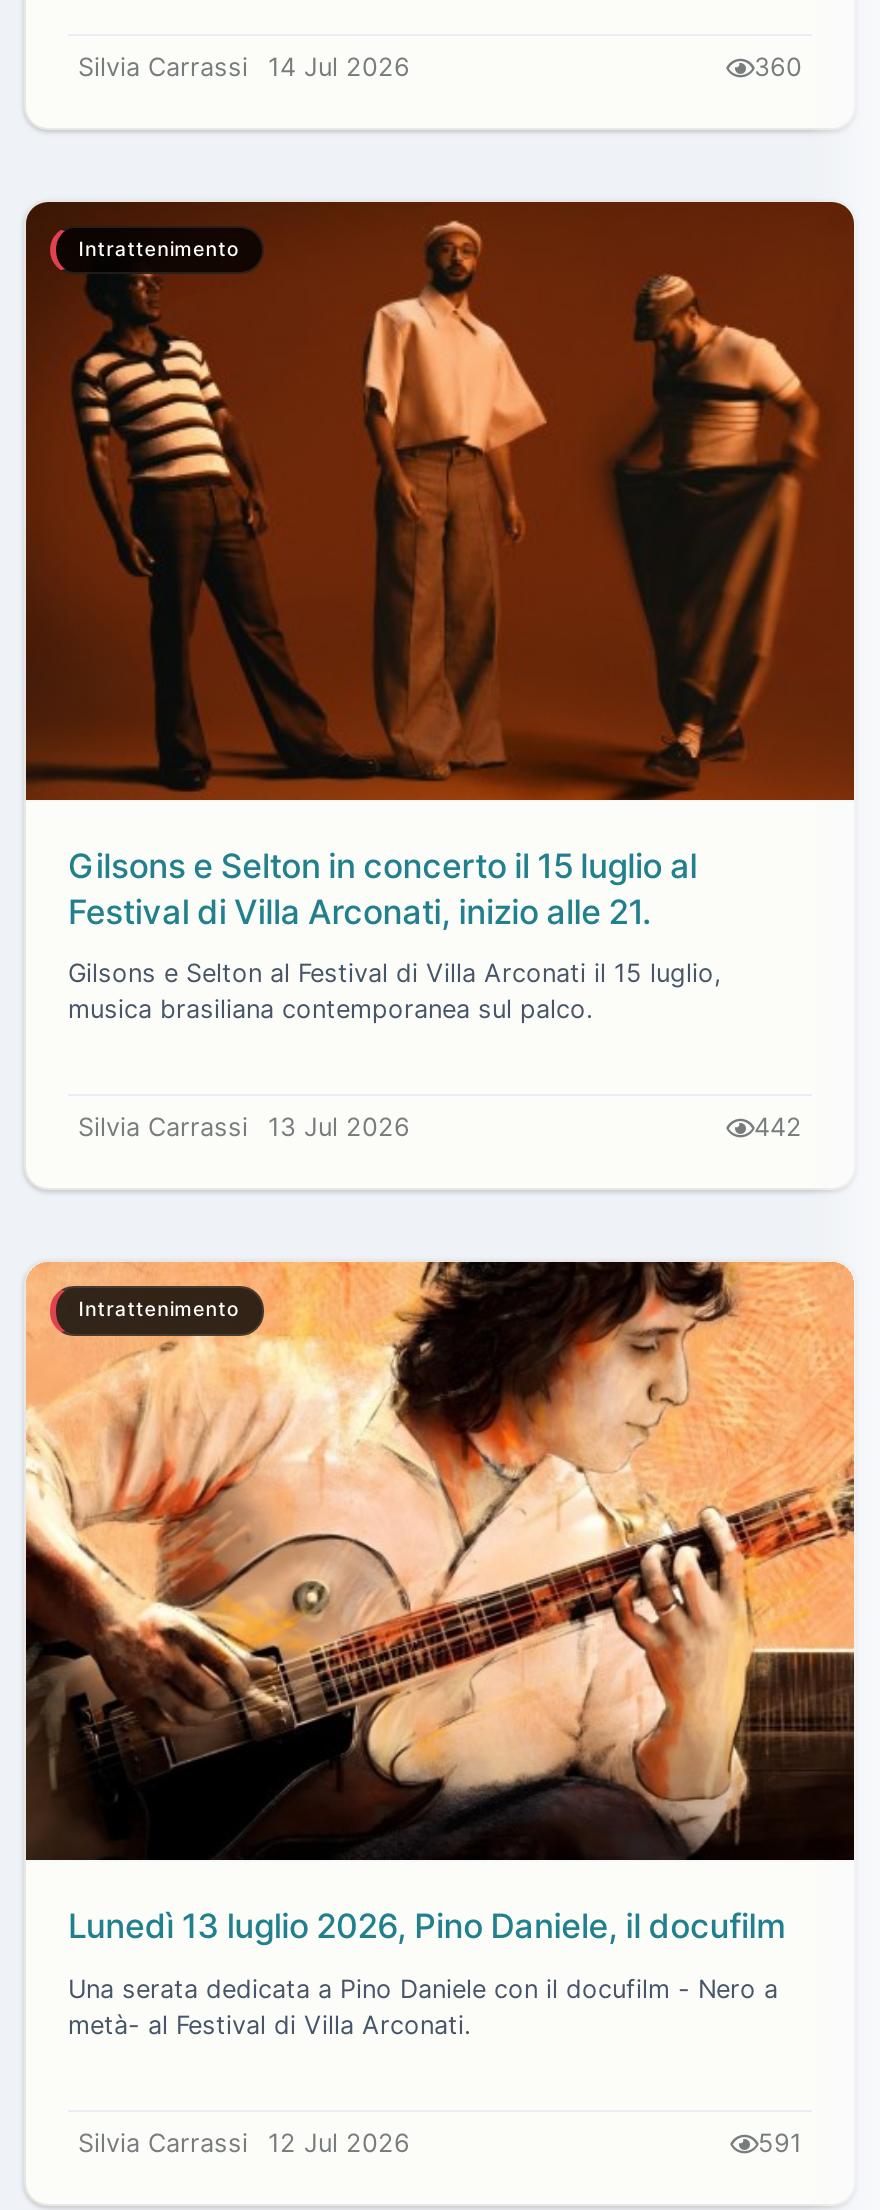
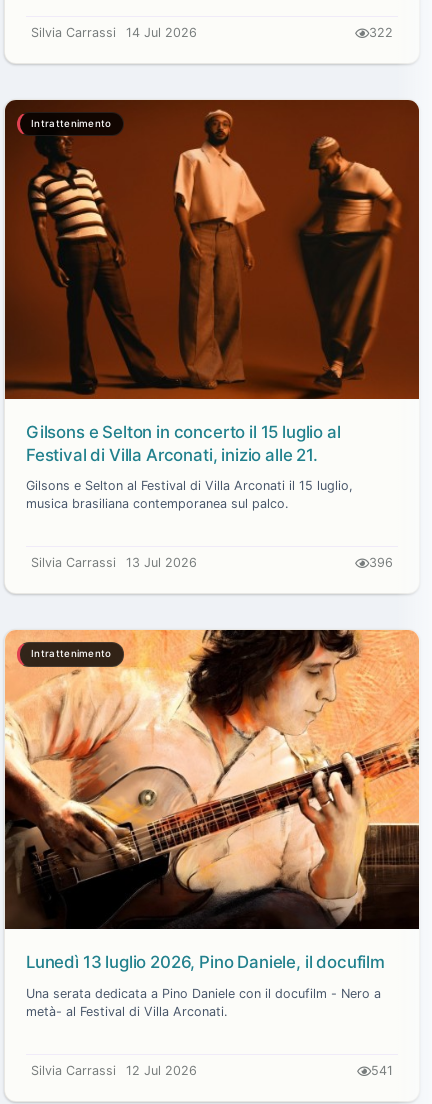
- 360
+ 322

- 442
+ 396

- 591
+ 541
